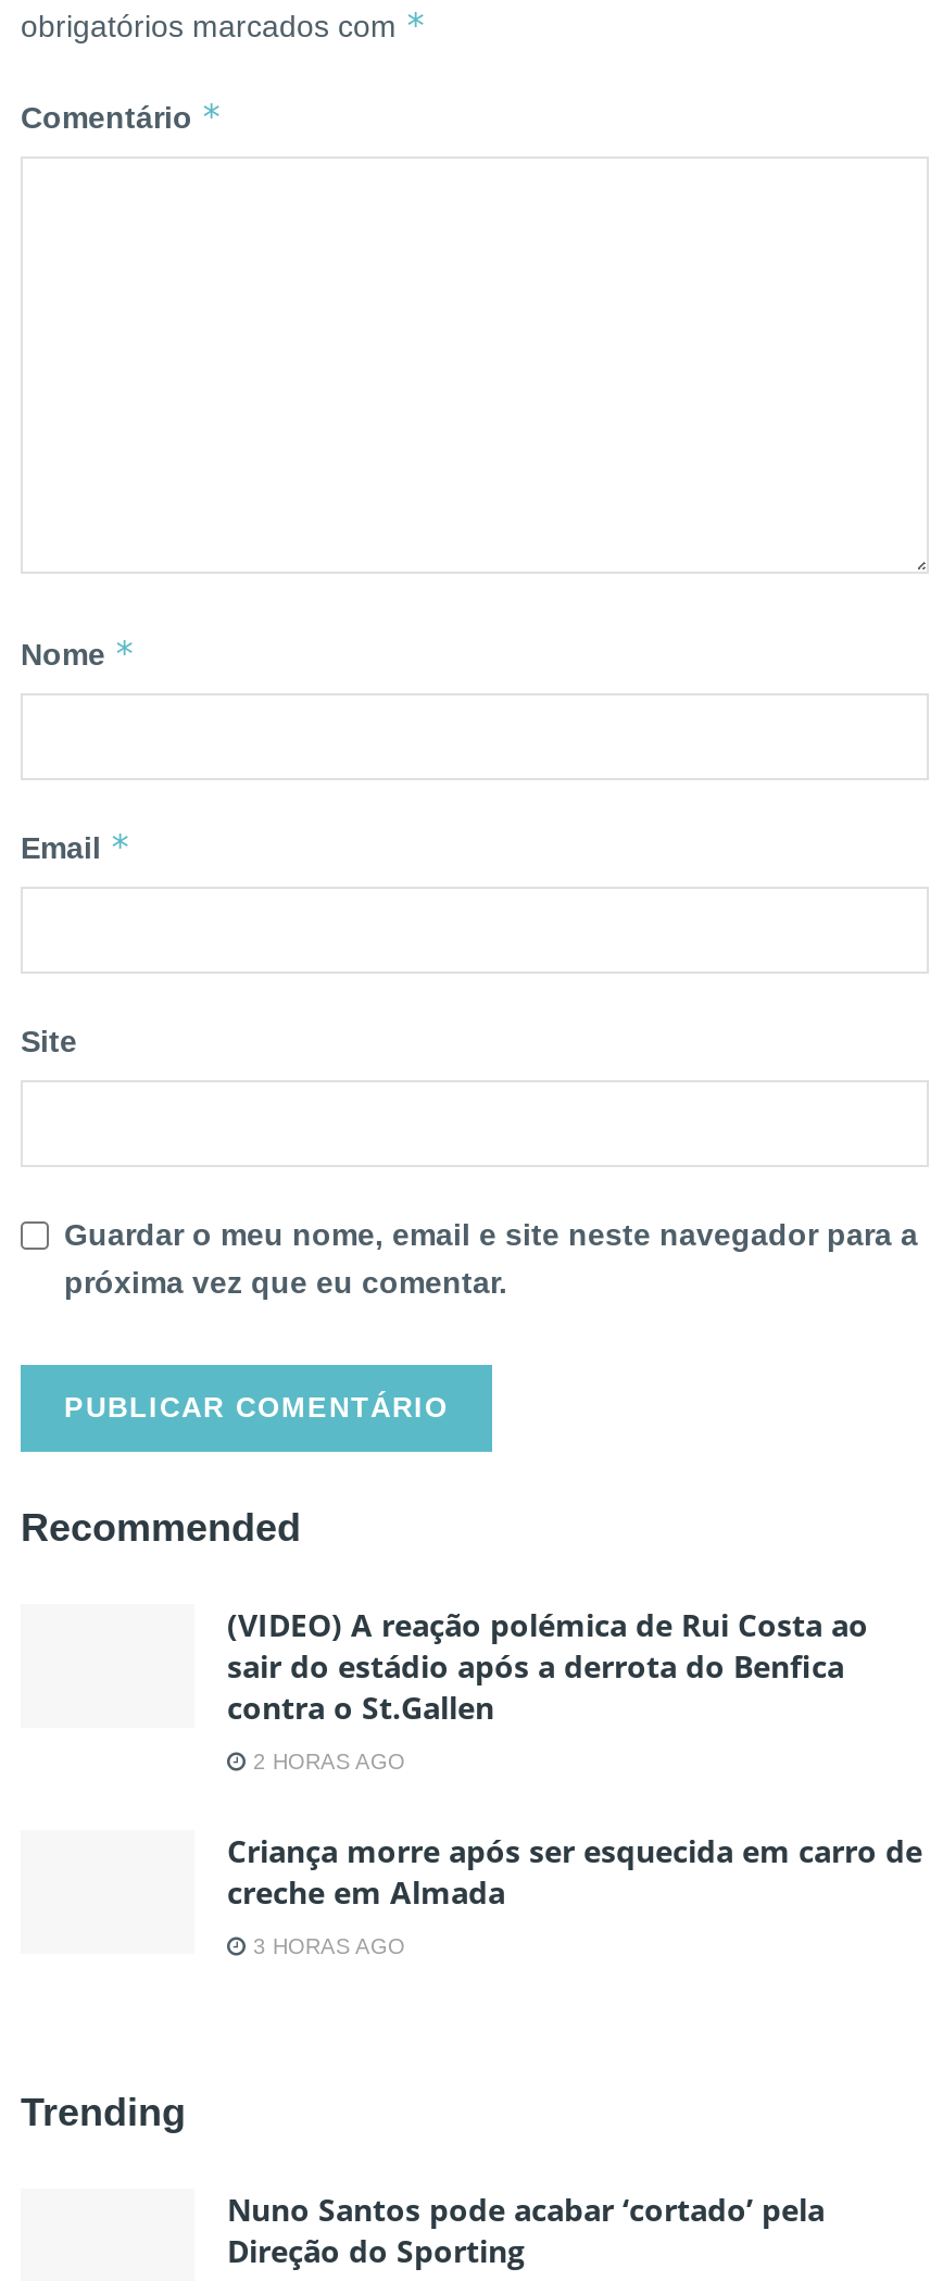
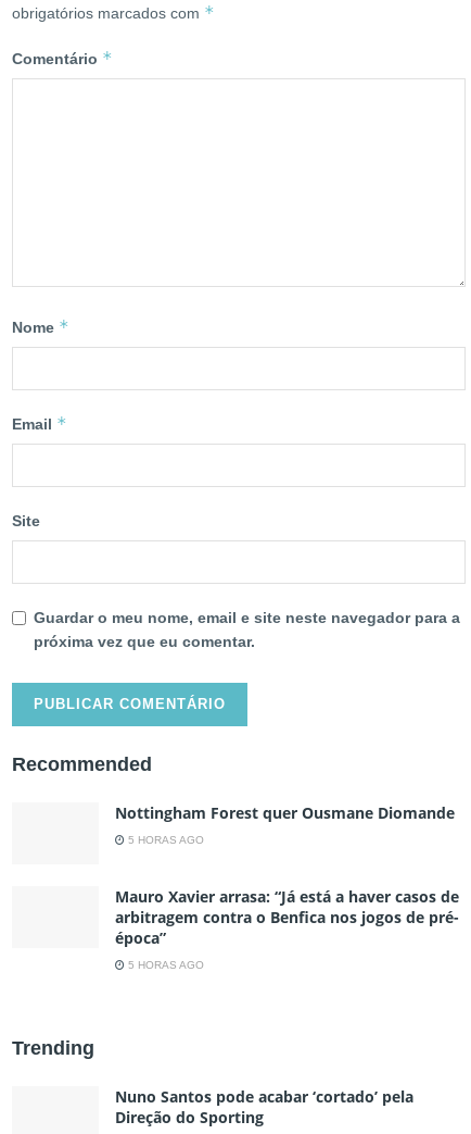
- (VIDEO) A reação polémica de Rui Costa ao
- sair do estádio após a derrota do Benfica
- contra o St.Gallen
+ Nottingham Forest quer Ousmane Diomande

- 2 HORAS AGO
+ 5 HORAS AGO

- Criança morre após ser esquecida em carro de
- creche em Almada
+ Mauro Xavier arrasa: “Já está a haver casos de
+ arbitragem contra o Benfica nos jogos de pré-
+ época”

- 3 HORAS AGO
+ 5 HORAS AGO
